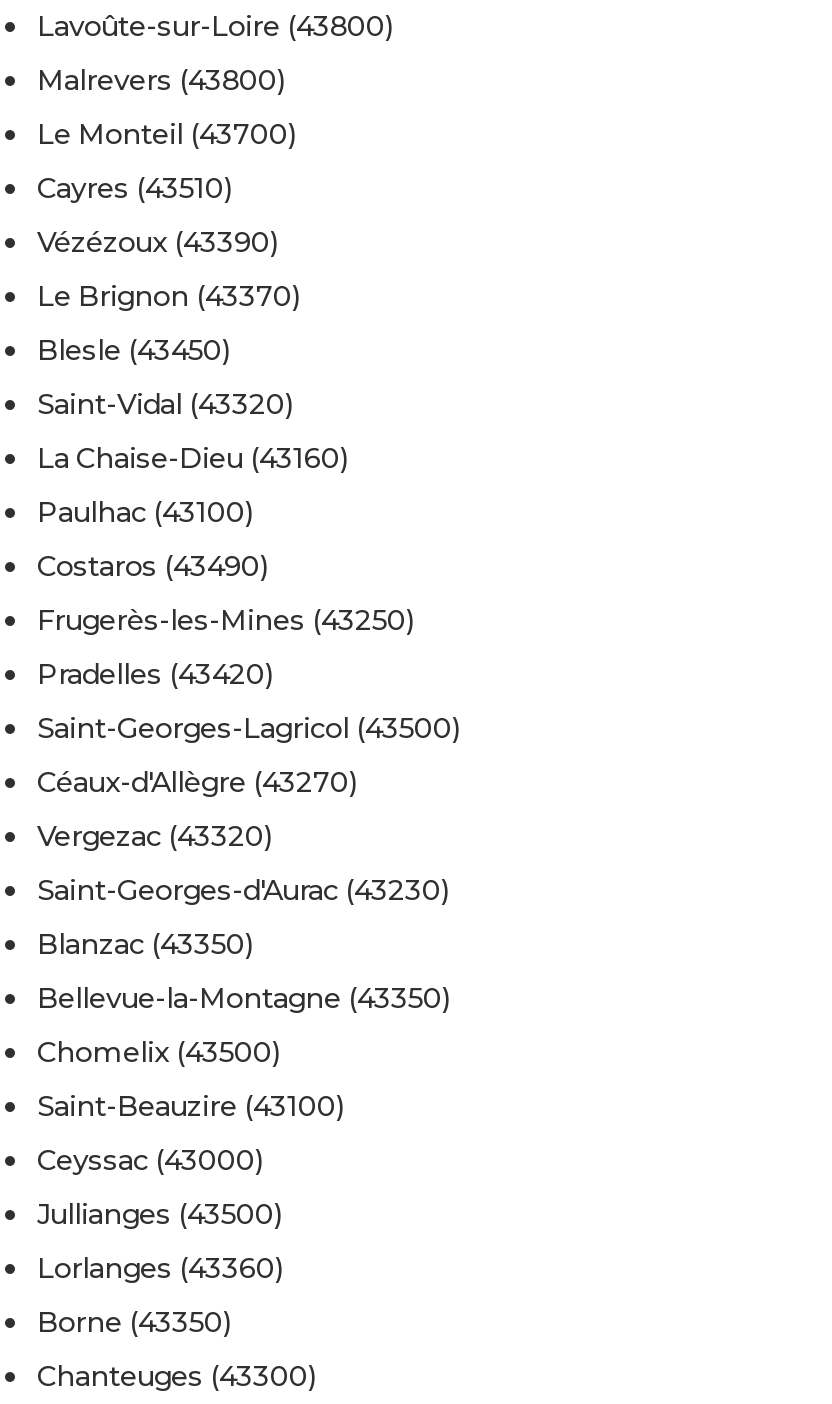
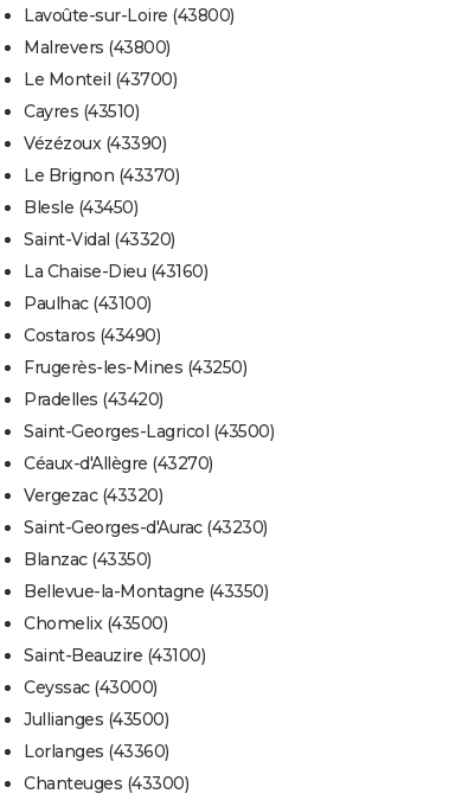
- Borne (43350)
